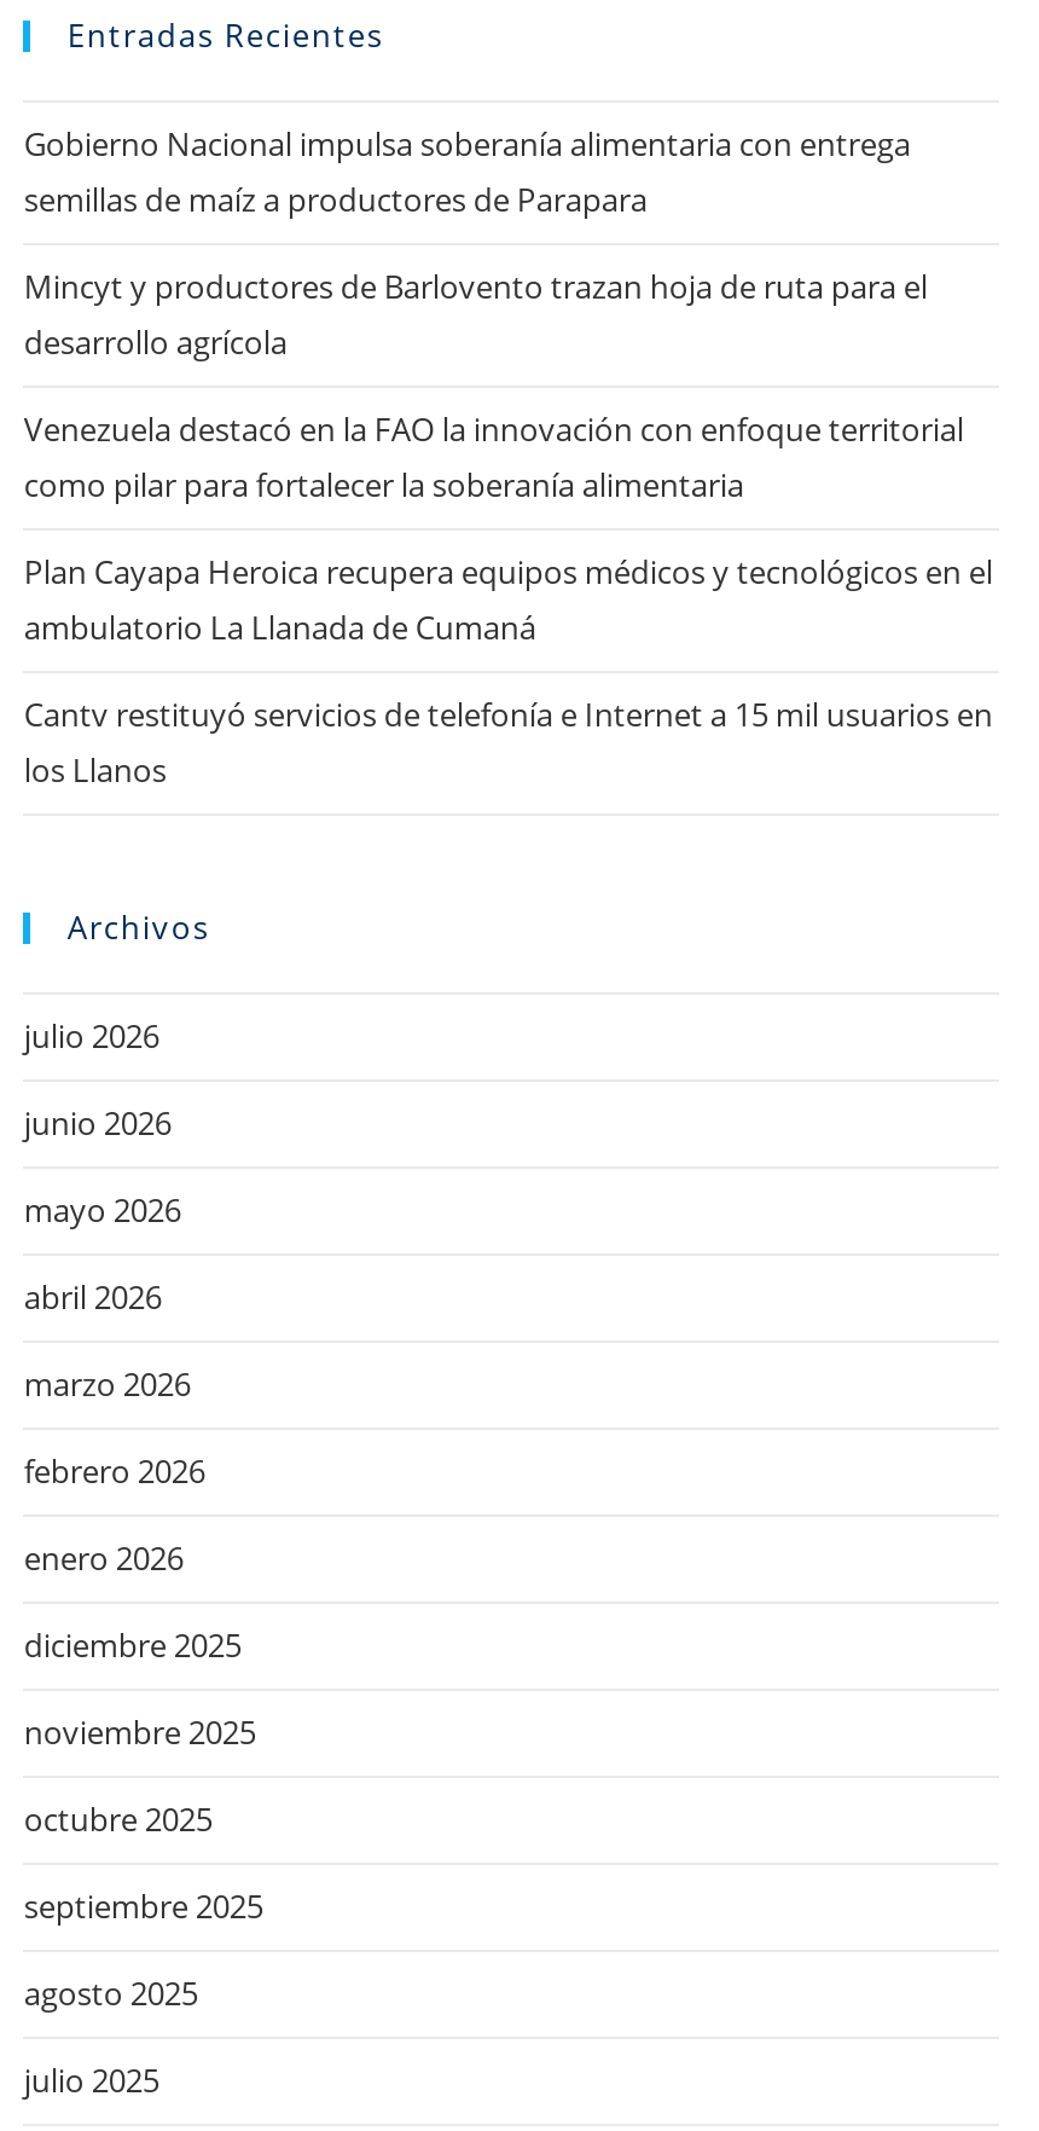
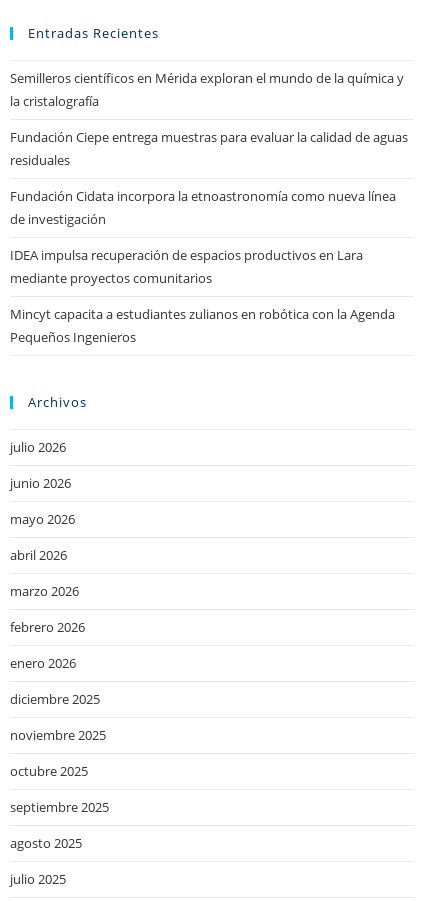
- Gobierno Nacional impulsa soberanía alimentaria con entrega
- semillas de maíz a productores de Parapara
+ Semilleros científicos en Mérida exploran el mundo de la química y
+ la cristalografía

- Mincyt y productores de Barlovento trazan hoja de ruta para el
- desarrollo agrícola
+ Fundación Ciepe entrega muestras para evaluar la calidad de aguas
+ residuales

- Venezuela destacó en la FAO la innovación con enfoque territorial
- como pilar para fortalecer la soberanía alimentaria
+ Fundación Cidata incorpora la etnoastronomía como nueva línea
+ de investigación

- Plan Cayapa Heroica recupera equipos médicos y tecnológicos en el
- ambulatorio La Llanada de Cumaná
+ IDEA impulsa recuperación de espacios productivos en Lara
+ mediante proyectos comunitarios

- Cantv restituyó servicios de telefonía e Internet a 15 mil usuarios en
- los Llanos
+ Mincyt capacita a estudiantes zulianos en robótica con la Agenda
+ Pequeños Ingenieros
